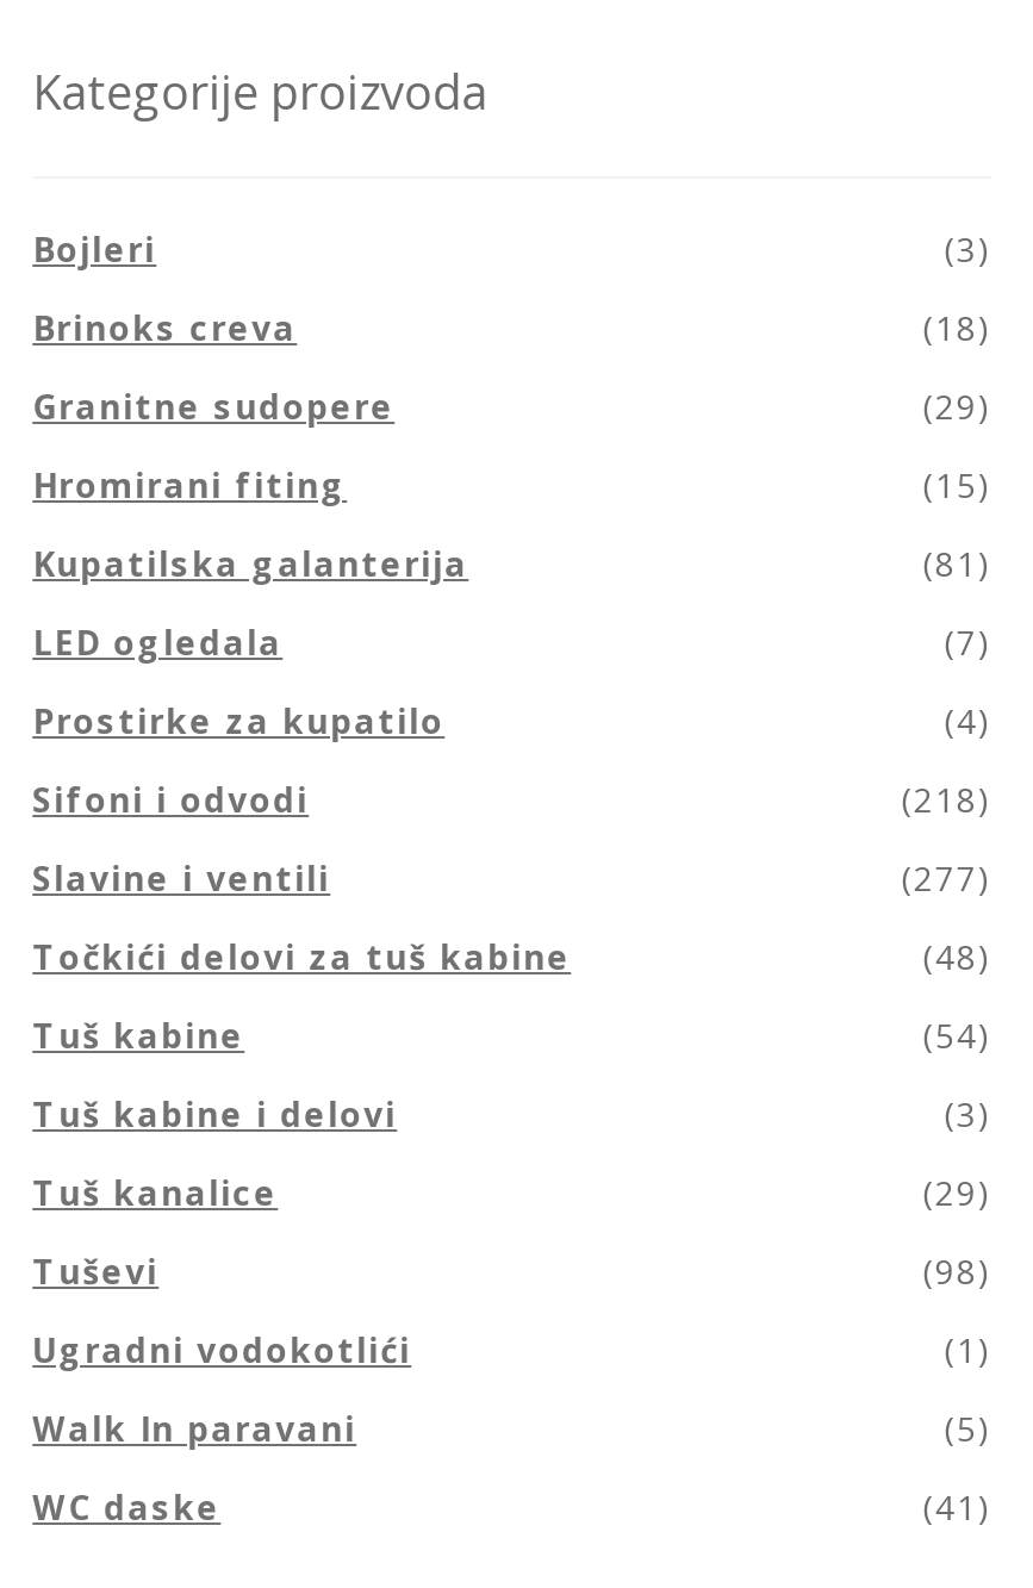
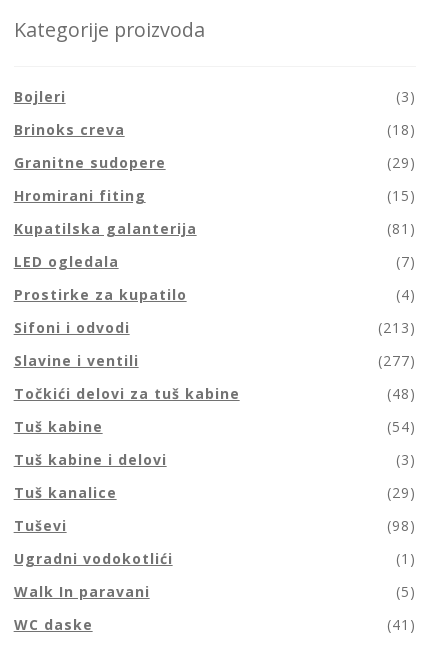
- (218)
+ (213)
